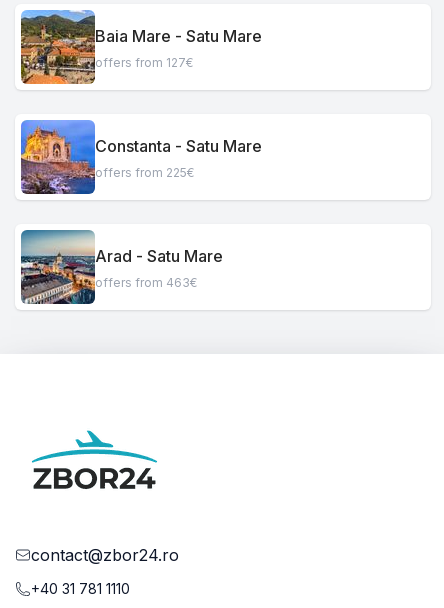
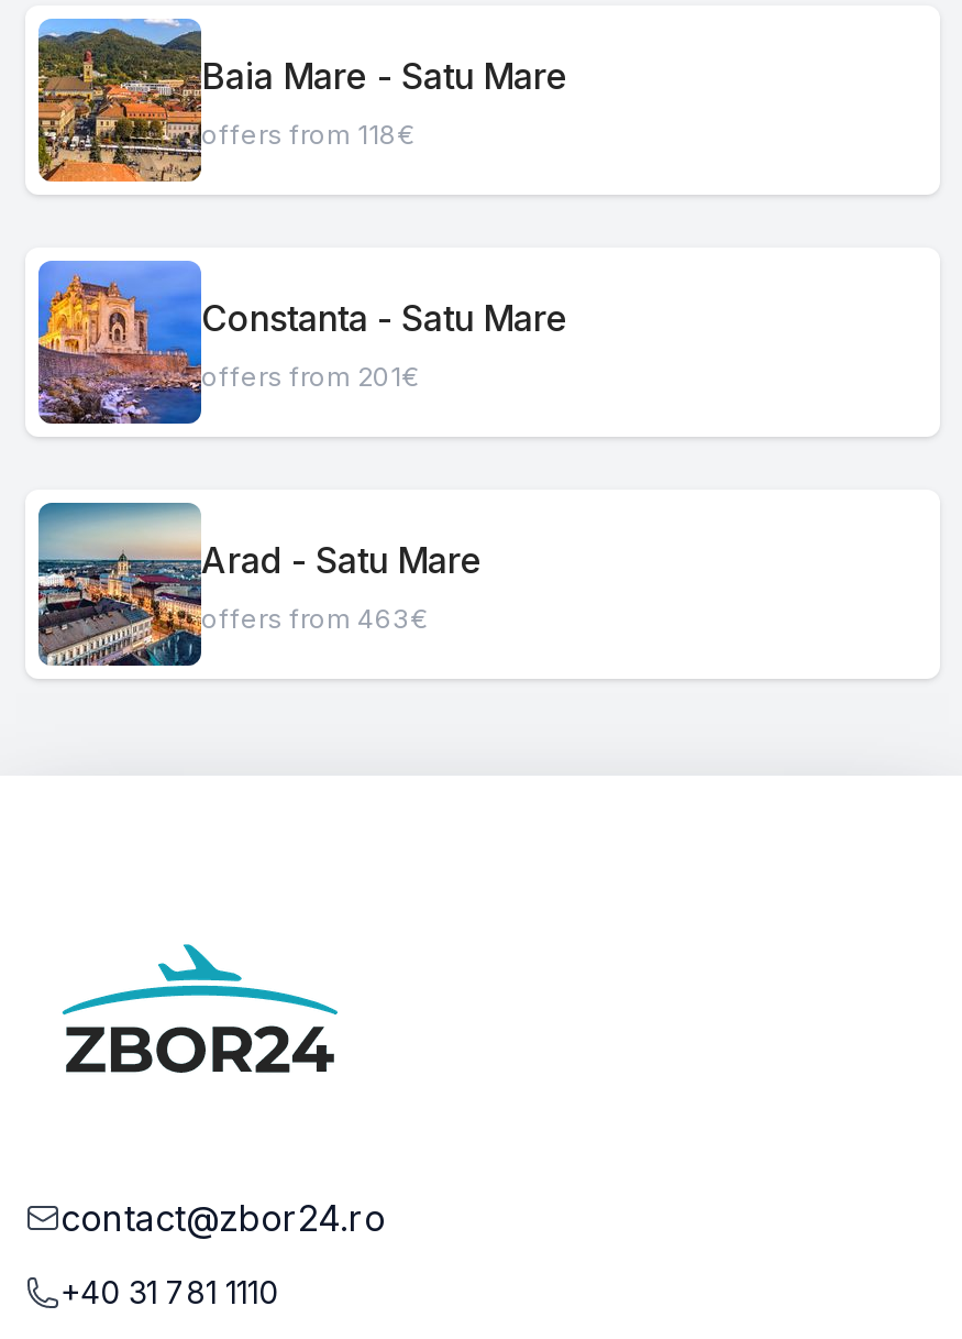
- offers from 127€
+ offers from 118€

- offers from 225€
+ offers from 201€
